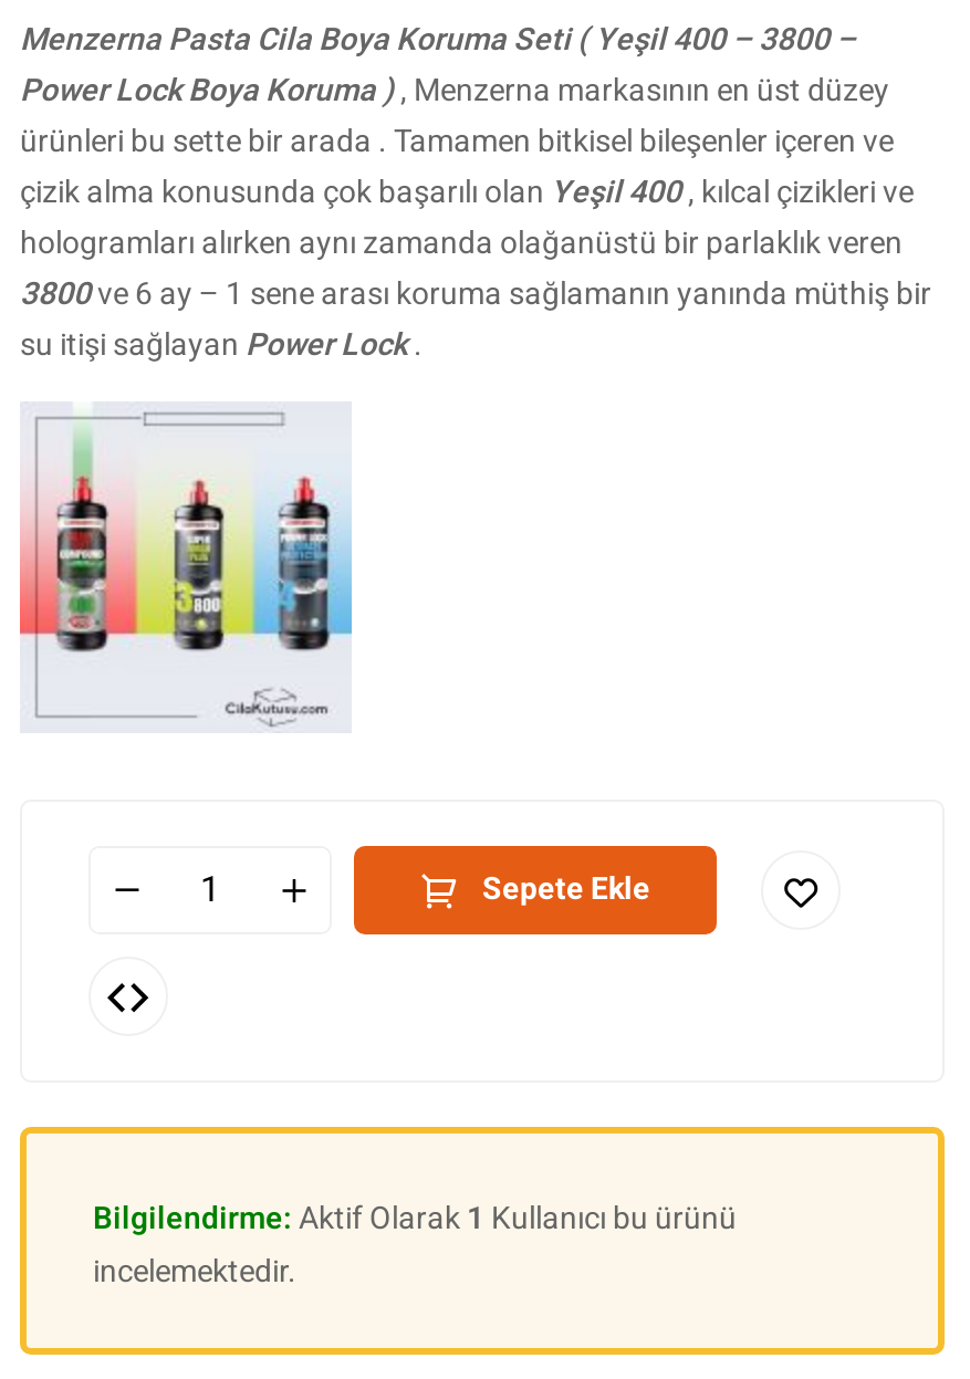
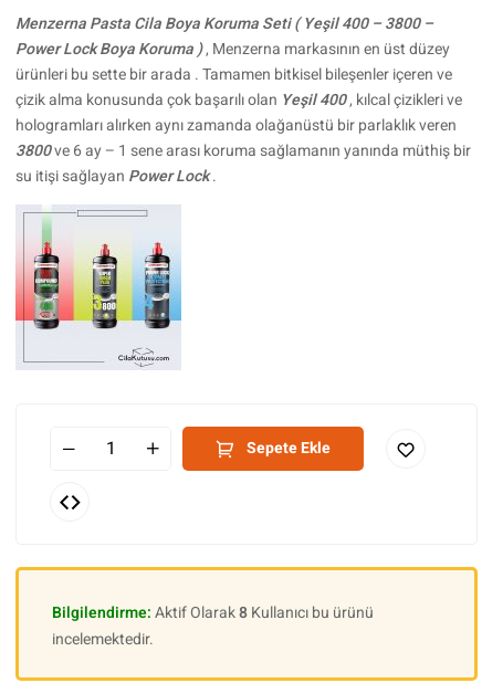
- Bilgilendirme: Aktif Olarak 1 Kullanıcı bu ürünü
+ Bilgilendirme: Aktif Olarak 8 Kullanıcı bu ürünü
